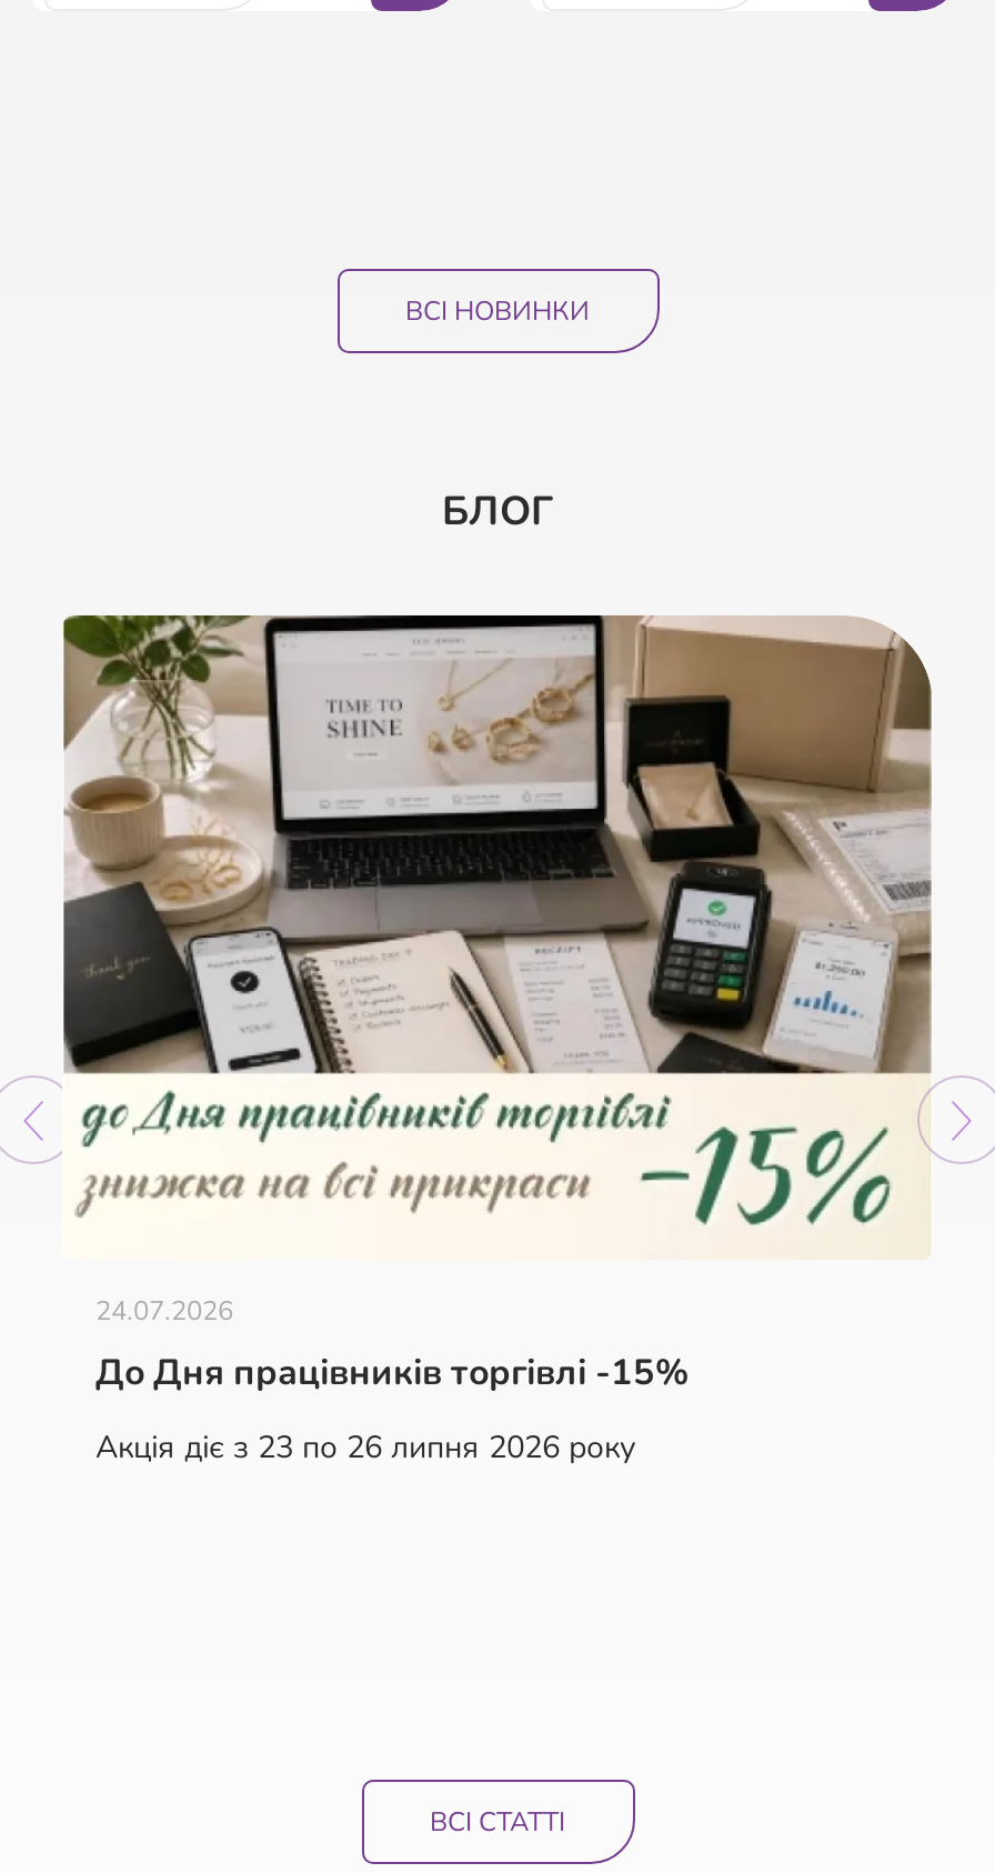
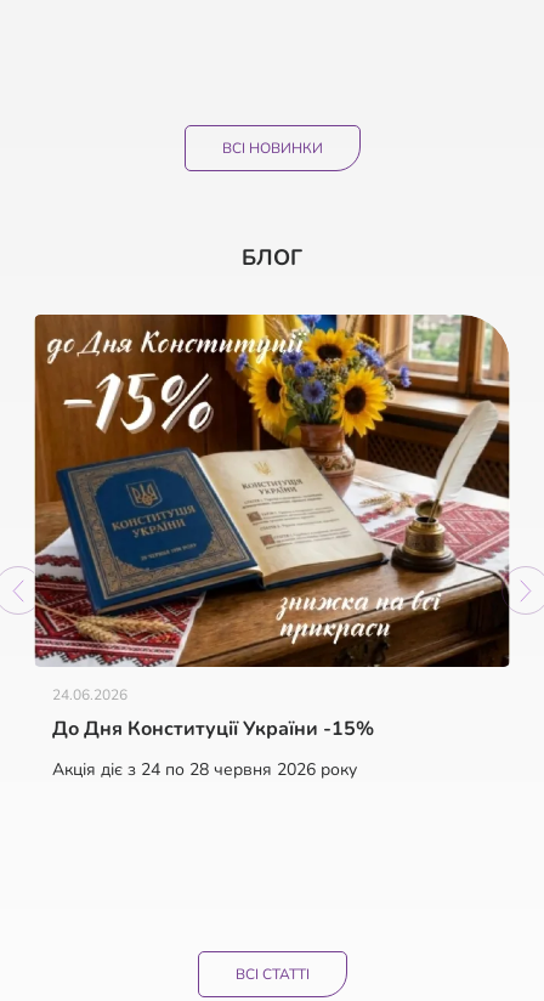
- [image]
- 24.07.2026
+ [image]
+ 24.06.2026

- До Дня працівників торгівлі -15%
+ До Дня Конституції України -15%

- Акція діє з 23 по 26 липня 2026 року
+ Акція діє з 24 по 28 червня 2026 року
